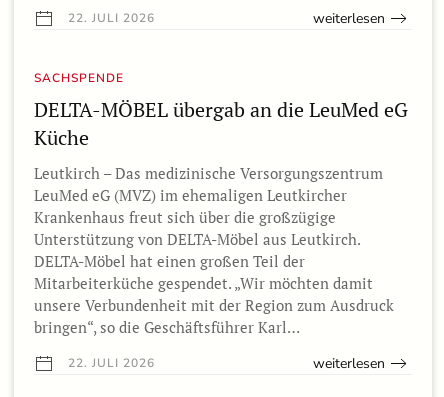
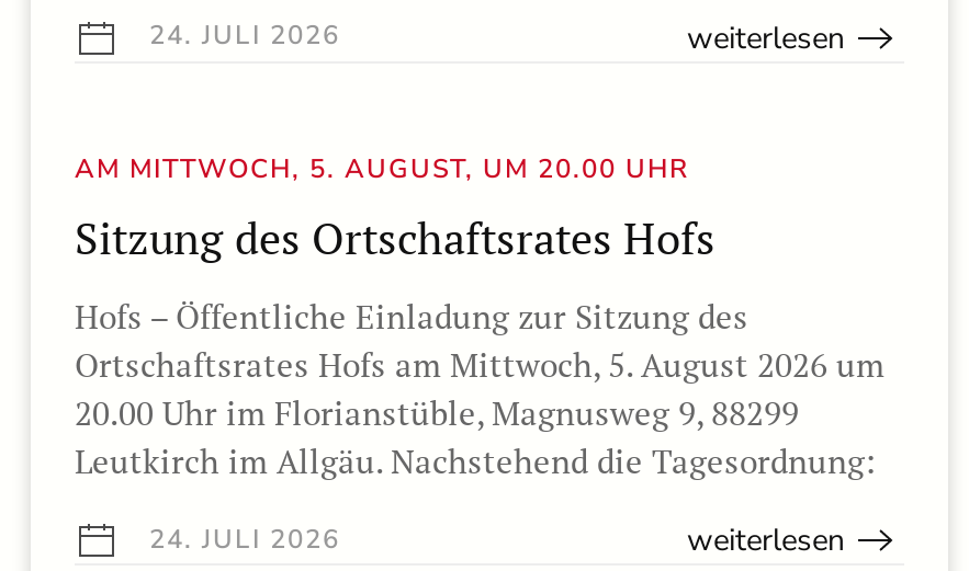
- 22. JULI 2026
+ 24. JULI 2026

- SACHSPENDE
- DELTA-MÖBEL übergab an die LeuMed eG
- Küche
- Leutkirch – Das medizinische Versorgungszentrum
- LeuMed eG (MVZ) im ehemaligen Leutkircher
- Krankenhaus freut sich über die großzügige
- Unterstützung von DELTA-Möbel aus Leutkirch.
- DELTA-Möbel hat einen großen Teil der
- Mitarbeiterküche gespendet. „Wir möchten damit
- unsere Verbundenheit mit der Region zum Ausdruck
- bringen“, so die Geschäftsführer Karl…
+ AM MITTWOCH, 5. AUGUST, UM 20.00 UHR
+ Sitzung des Ortschaftsrates Hofs
+ Hofs – Öffentliche Einladung zur Sitzung des
+ Ortschaftsrates Hofs am Mittwoch, 5. August 2026 um
+ 20.00 Uhr im Florianstüble, Magnusweg 9, 88299
+ Leutkirch im Allgäu. Nachstehend die Tagesordnung:

- 22. JULI 2026
+ 24. JULI 2026
